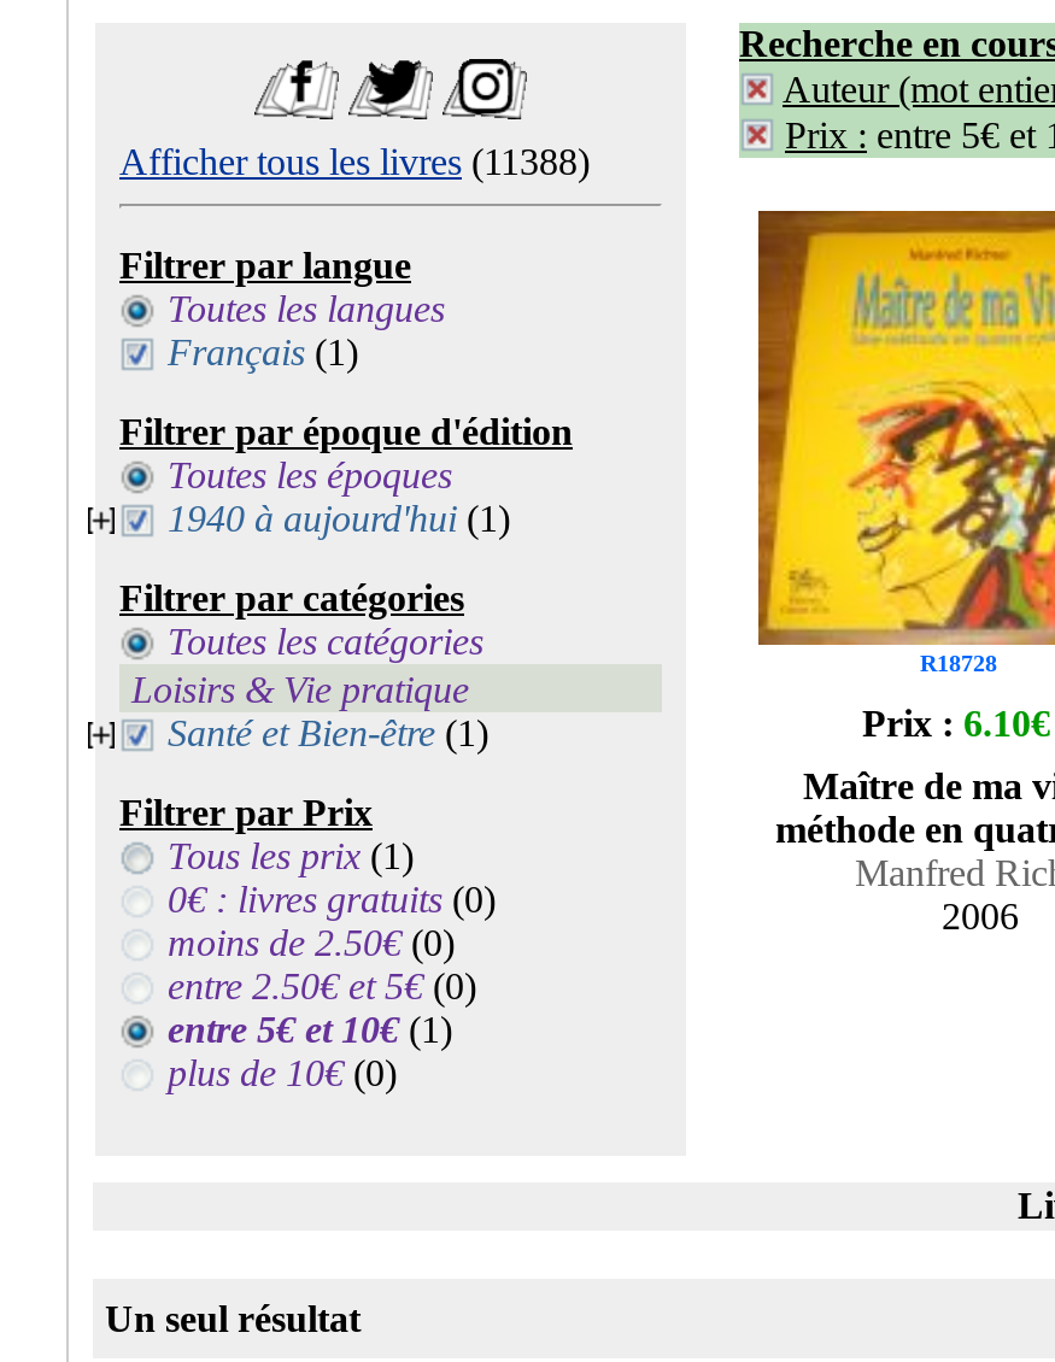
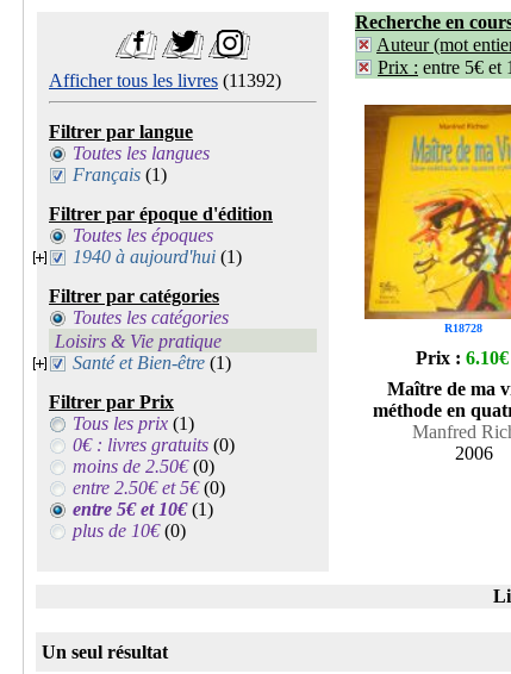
- Afficher tous les livres (11388)
+ Afficher tous les livres (11392)
